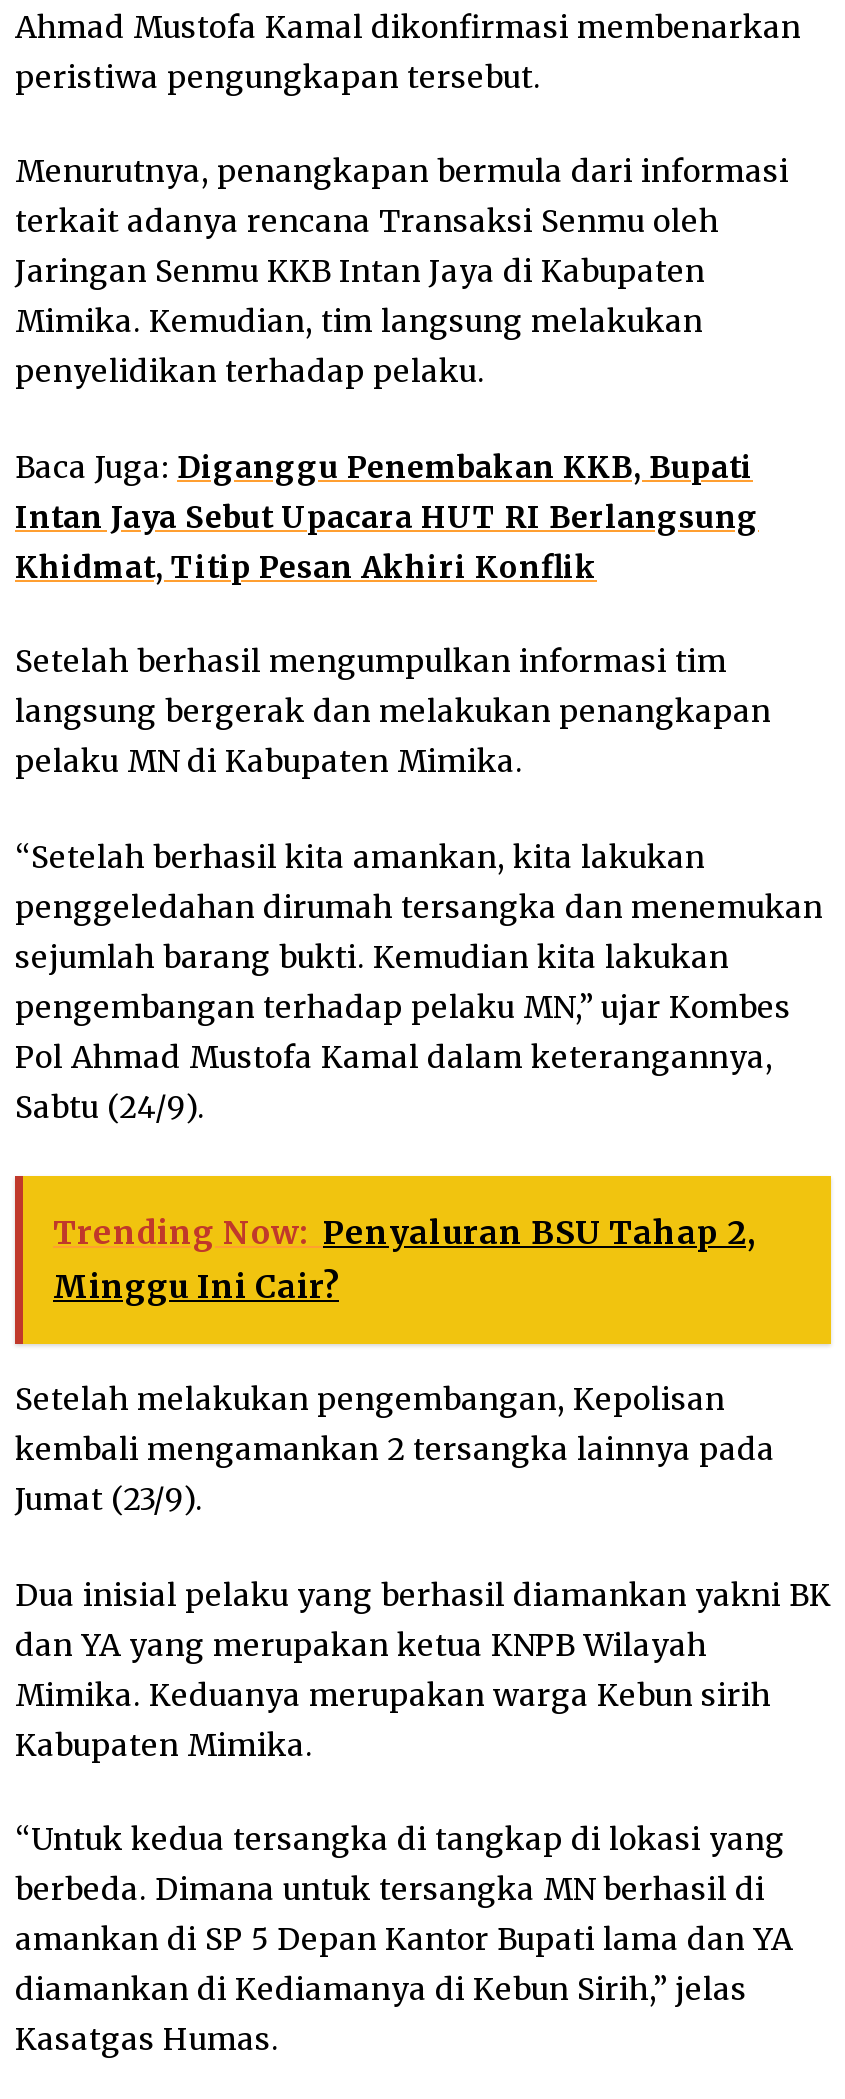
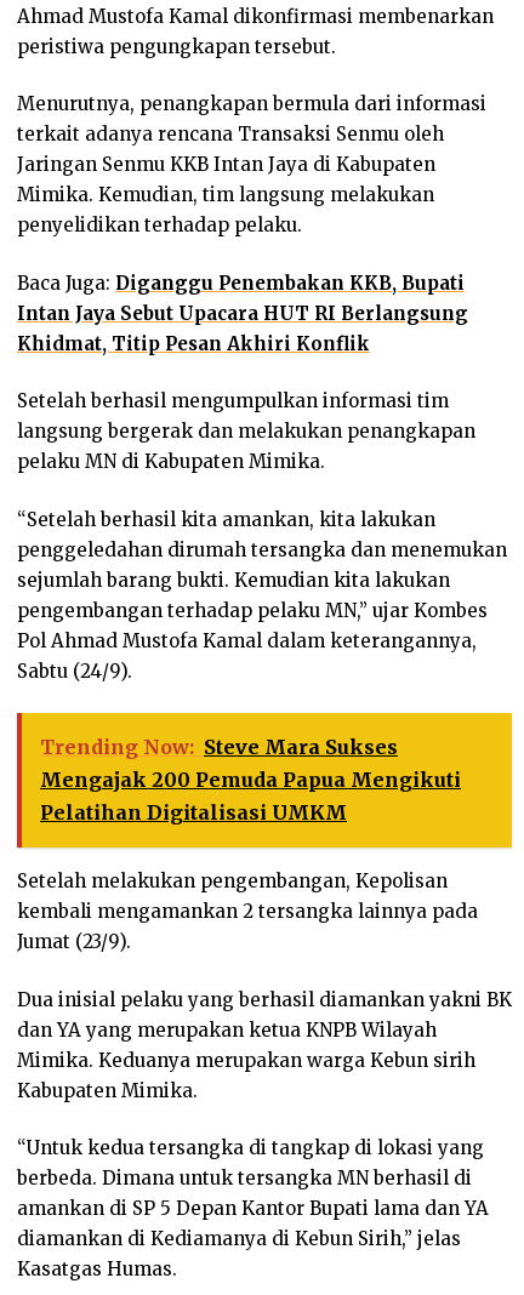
- Trending Now: Penyaluran BSU Tahap 2,
- Minggu Ini Cair?
+ Trending Now: Steve Mara Sukses
+ Mengajak 200 Pemuda Papua Mengikuti
+ Pelatihan Digitalisasi UMKM
